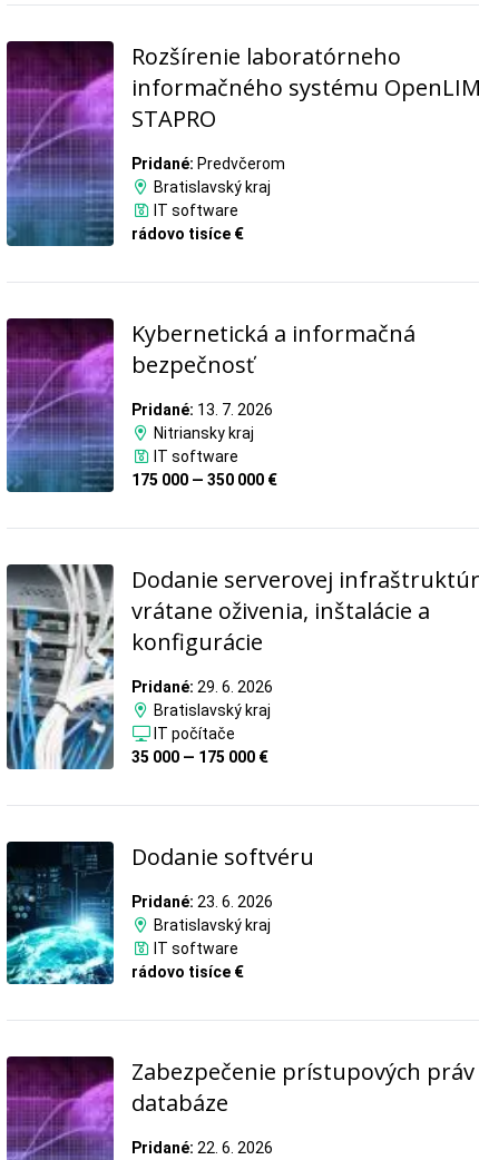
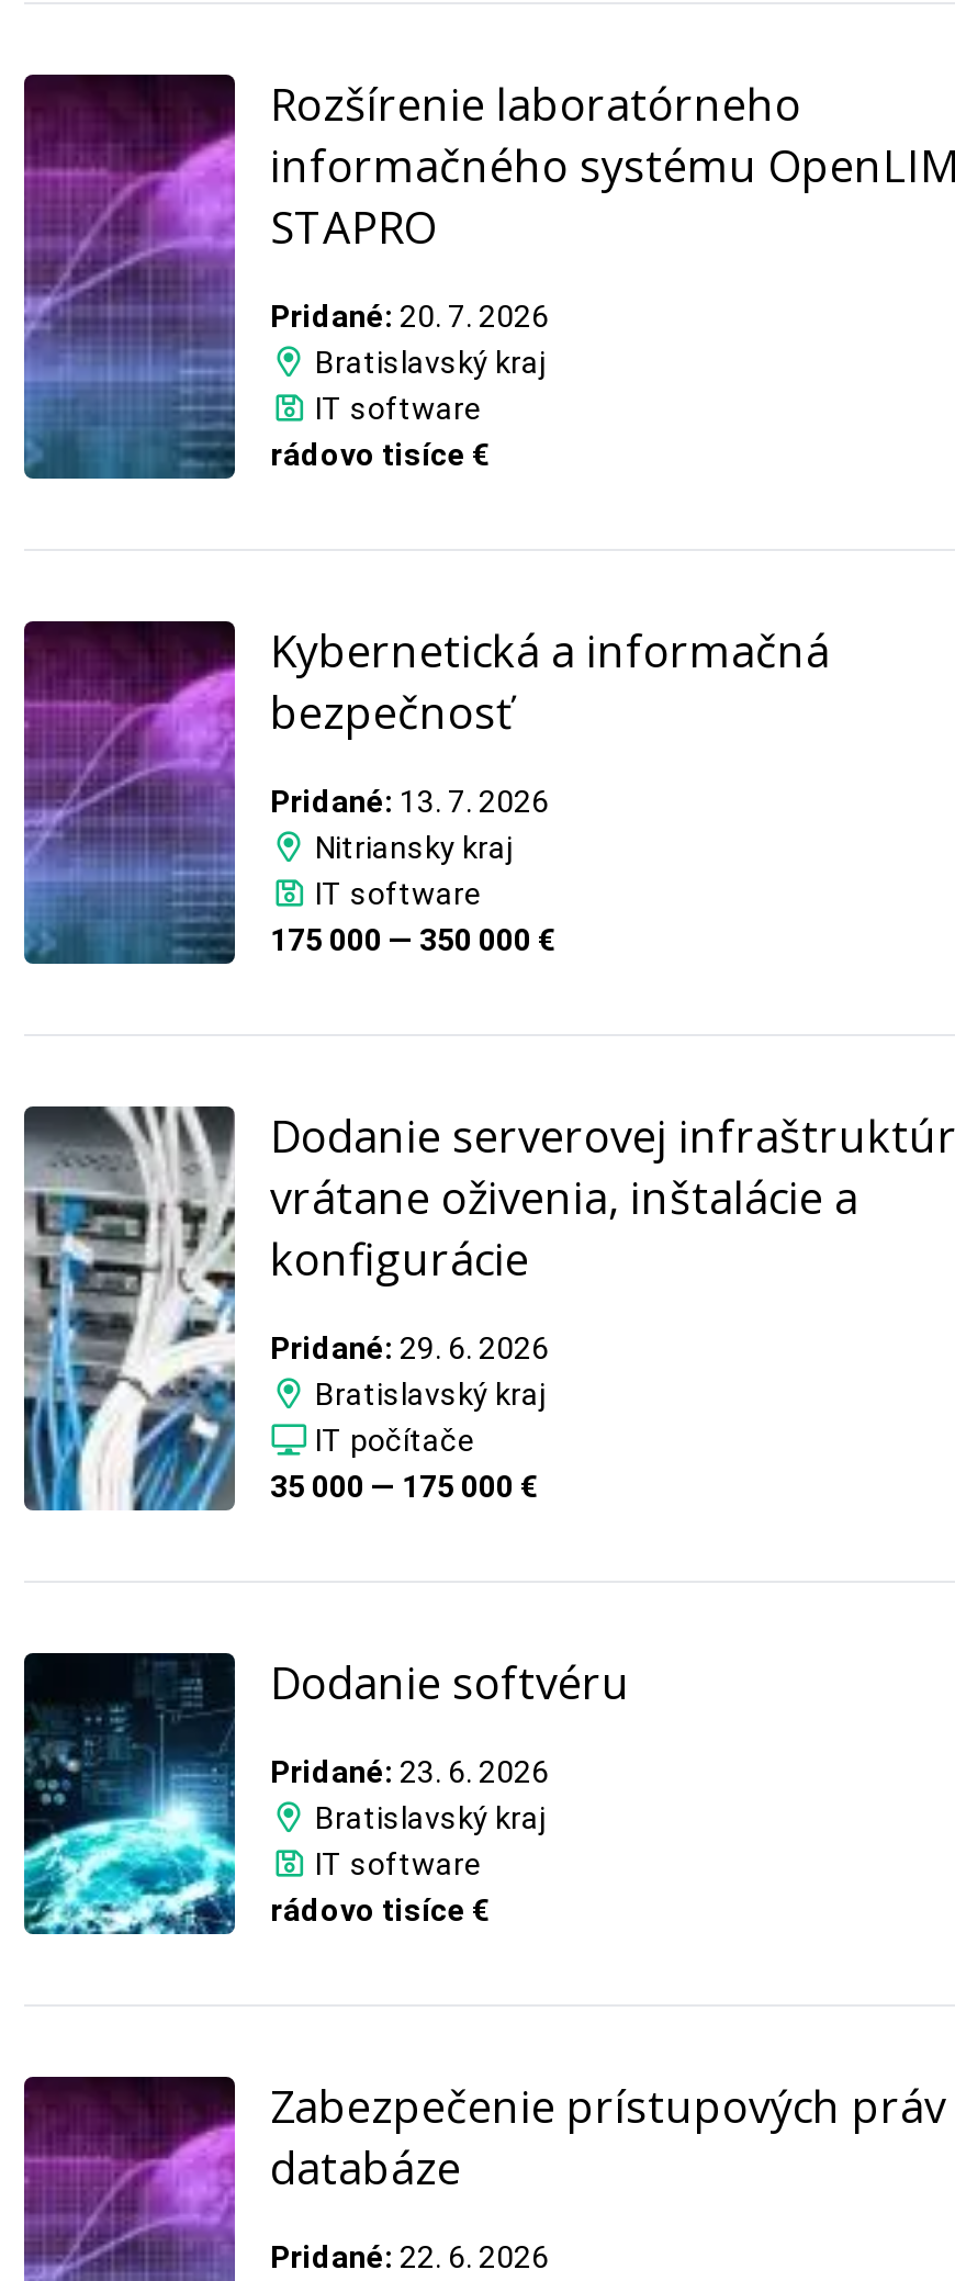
- Pridané: Predvčerom
+ Pridané: 20. 7. 2026
